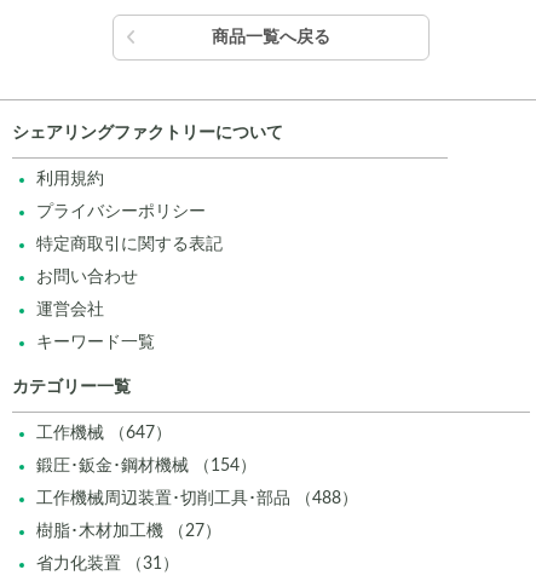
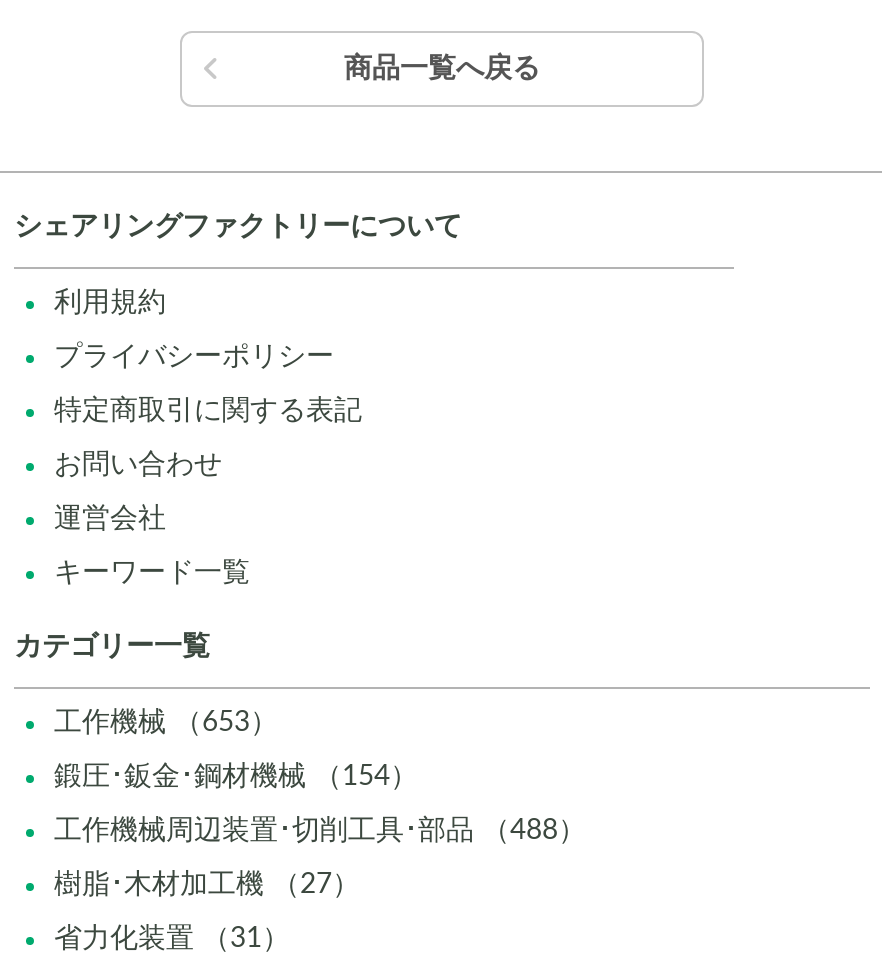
- 工作機械 （647）
+ 工作機械 （653）
